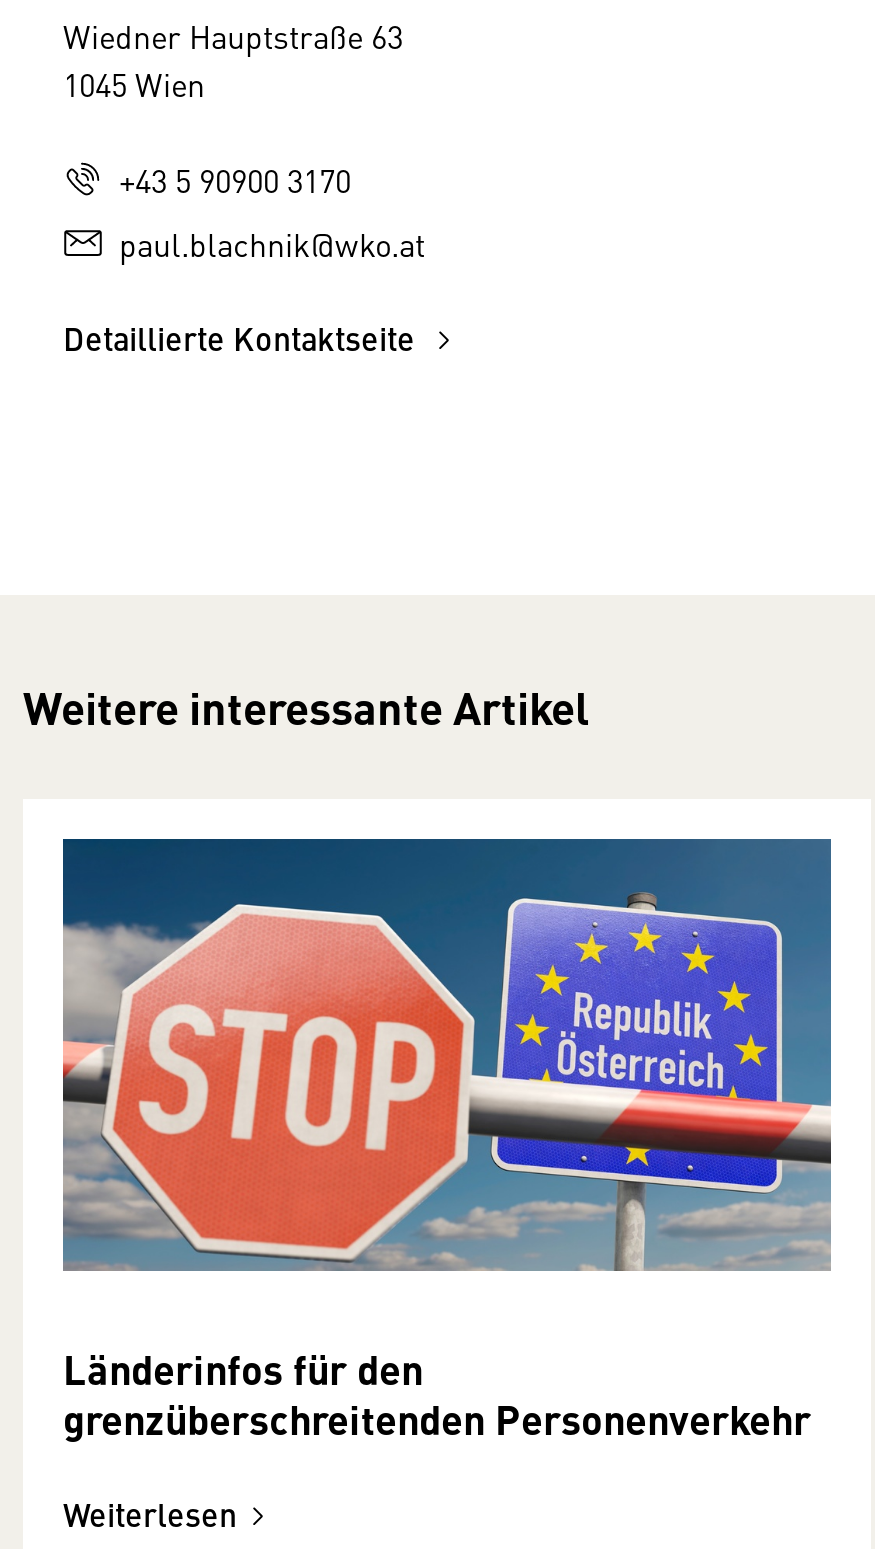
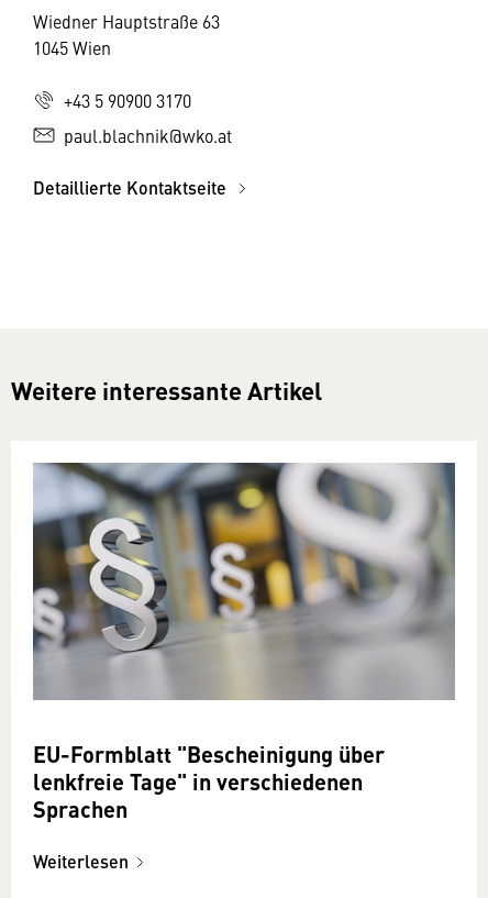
- [image]
- Länderinfos für den
- grenzüberschreitenden Personenverkehr
+ [image]
+ EU-Formblatt "Bescheinigung über
+ lenkfreie Tage" in verschiedenen
+ Sprachen
